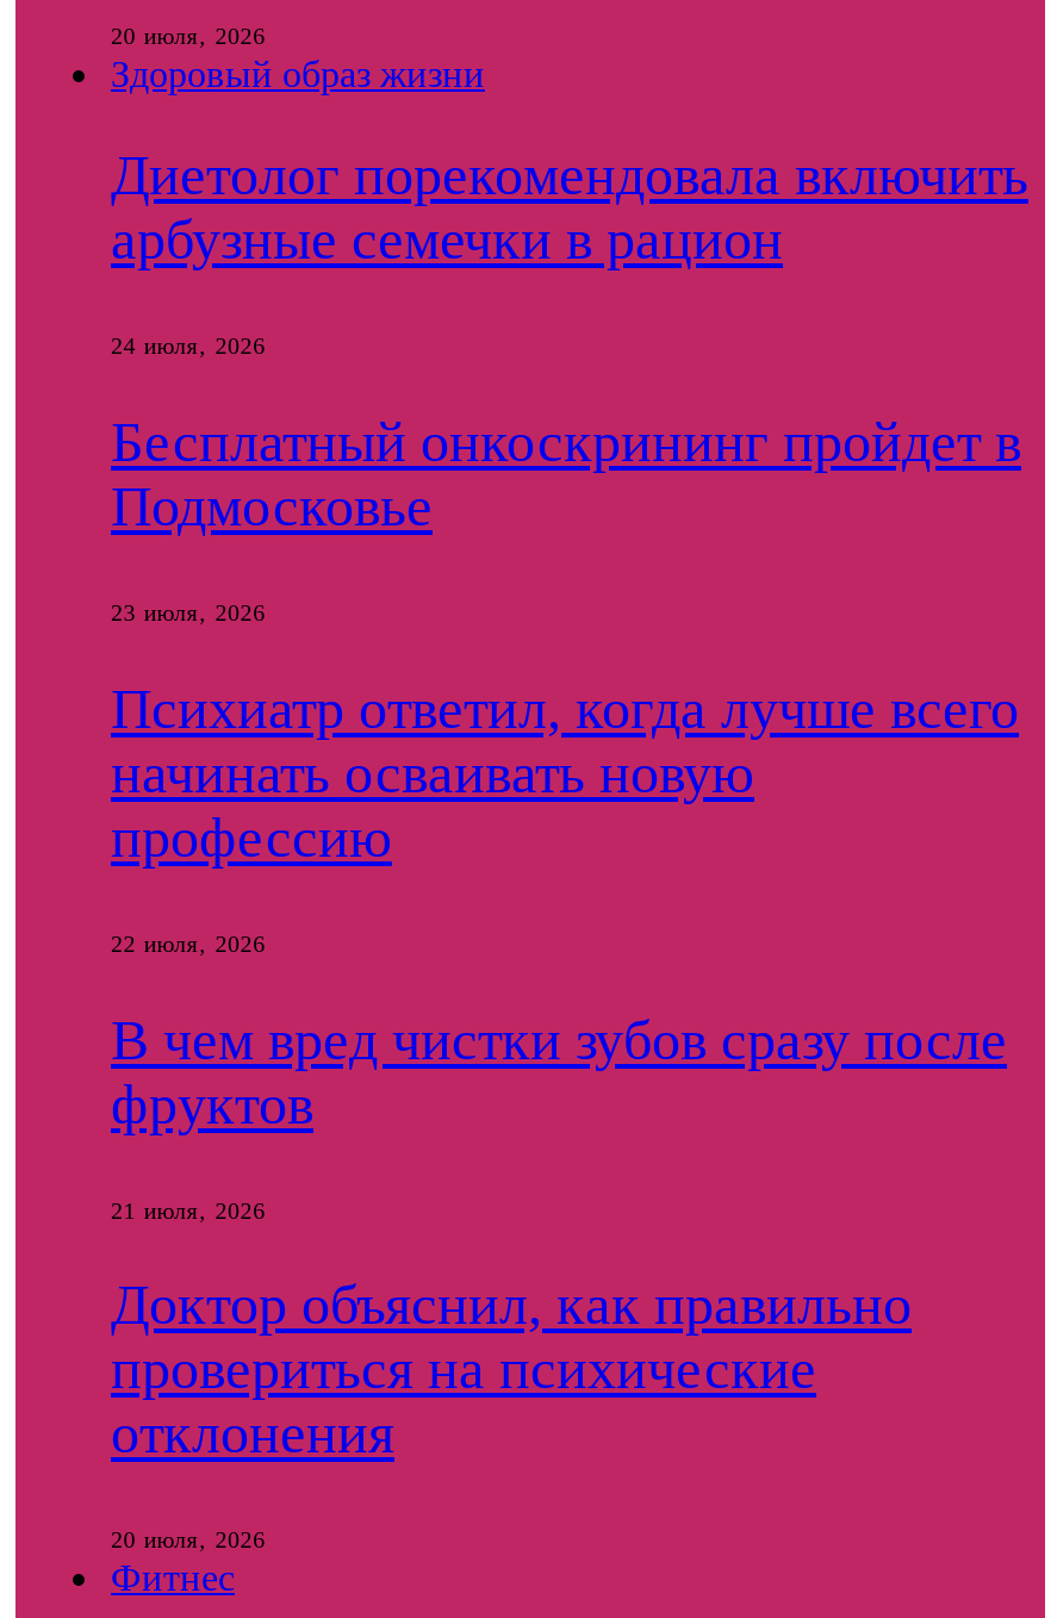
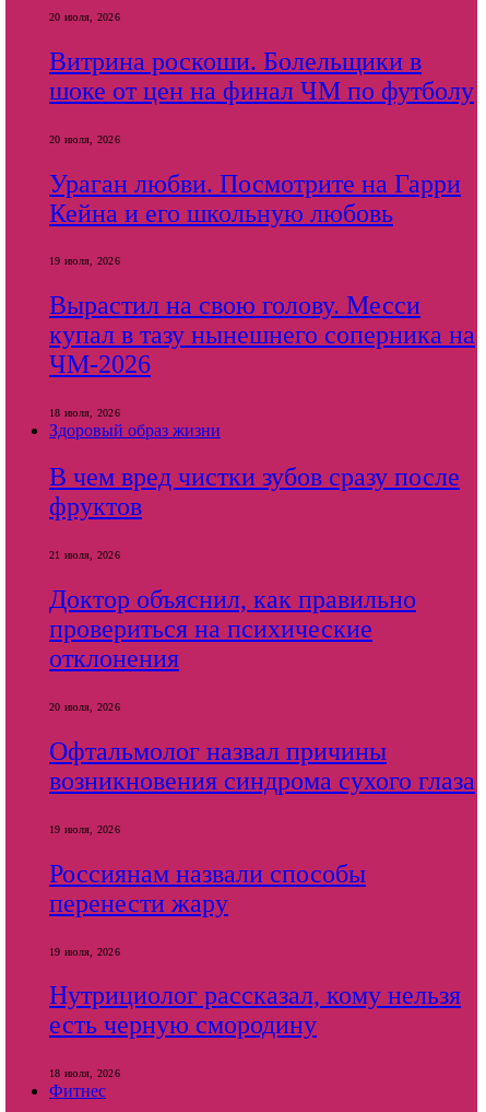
+ Витрина роскоши. Болельщики в
+ шоке от цен на финал ЧМ по футболу
+ 20 июля, 2026
+ Ураган любви. Посмотрите на Гарри
+ Кейна и его школьную любовь
+ 19 июля, 2026
+ Вырастил на свою голову. Месси
+ купал в тазу нынешнего соперника на
+ ЧМ-2026
+ 18 июля, 2026

moved down: Здоровый образ жизни

- Диетолог порекомендовала включить
- арбузные семечки в рацион
- 24 июля, 2026
- Бесплатный онкоскрининг пройдет в
- Подмосковье
- 23 июля, 2026
- Психиатр ответил, когда лучше всего
- начинать осваивать новую
- профессию
- 22 июля, 2026

+ Офтальмолог назвал причины
+ возникновения синдрома сухого глаза
+ 19 июля, 2026
+ Россиянам назвали способы
+ перенести жару
+ 19 июля, 2026
+ Нутрициолог рассказал, кому нельзя
+ есть черную смородину
+ 18 июля, 2026
